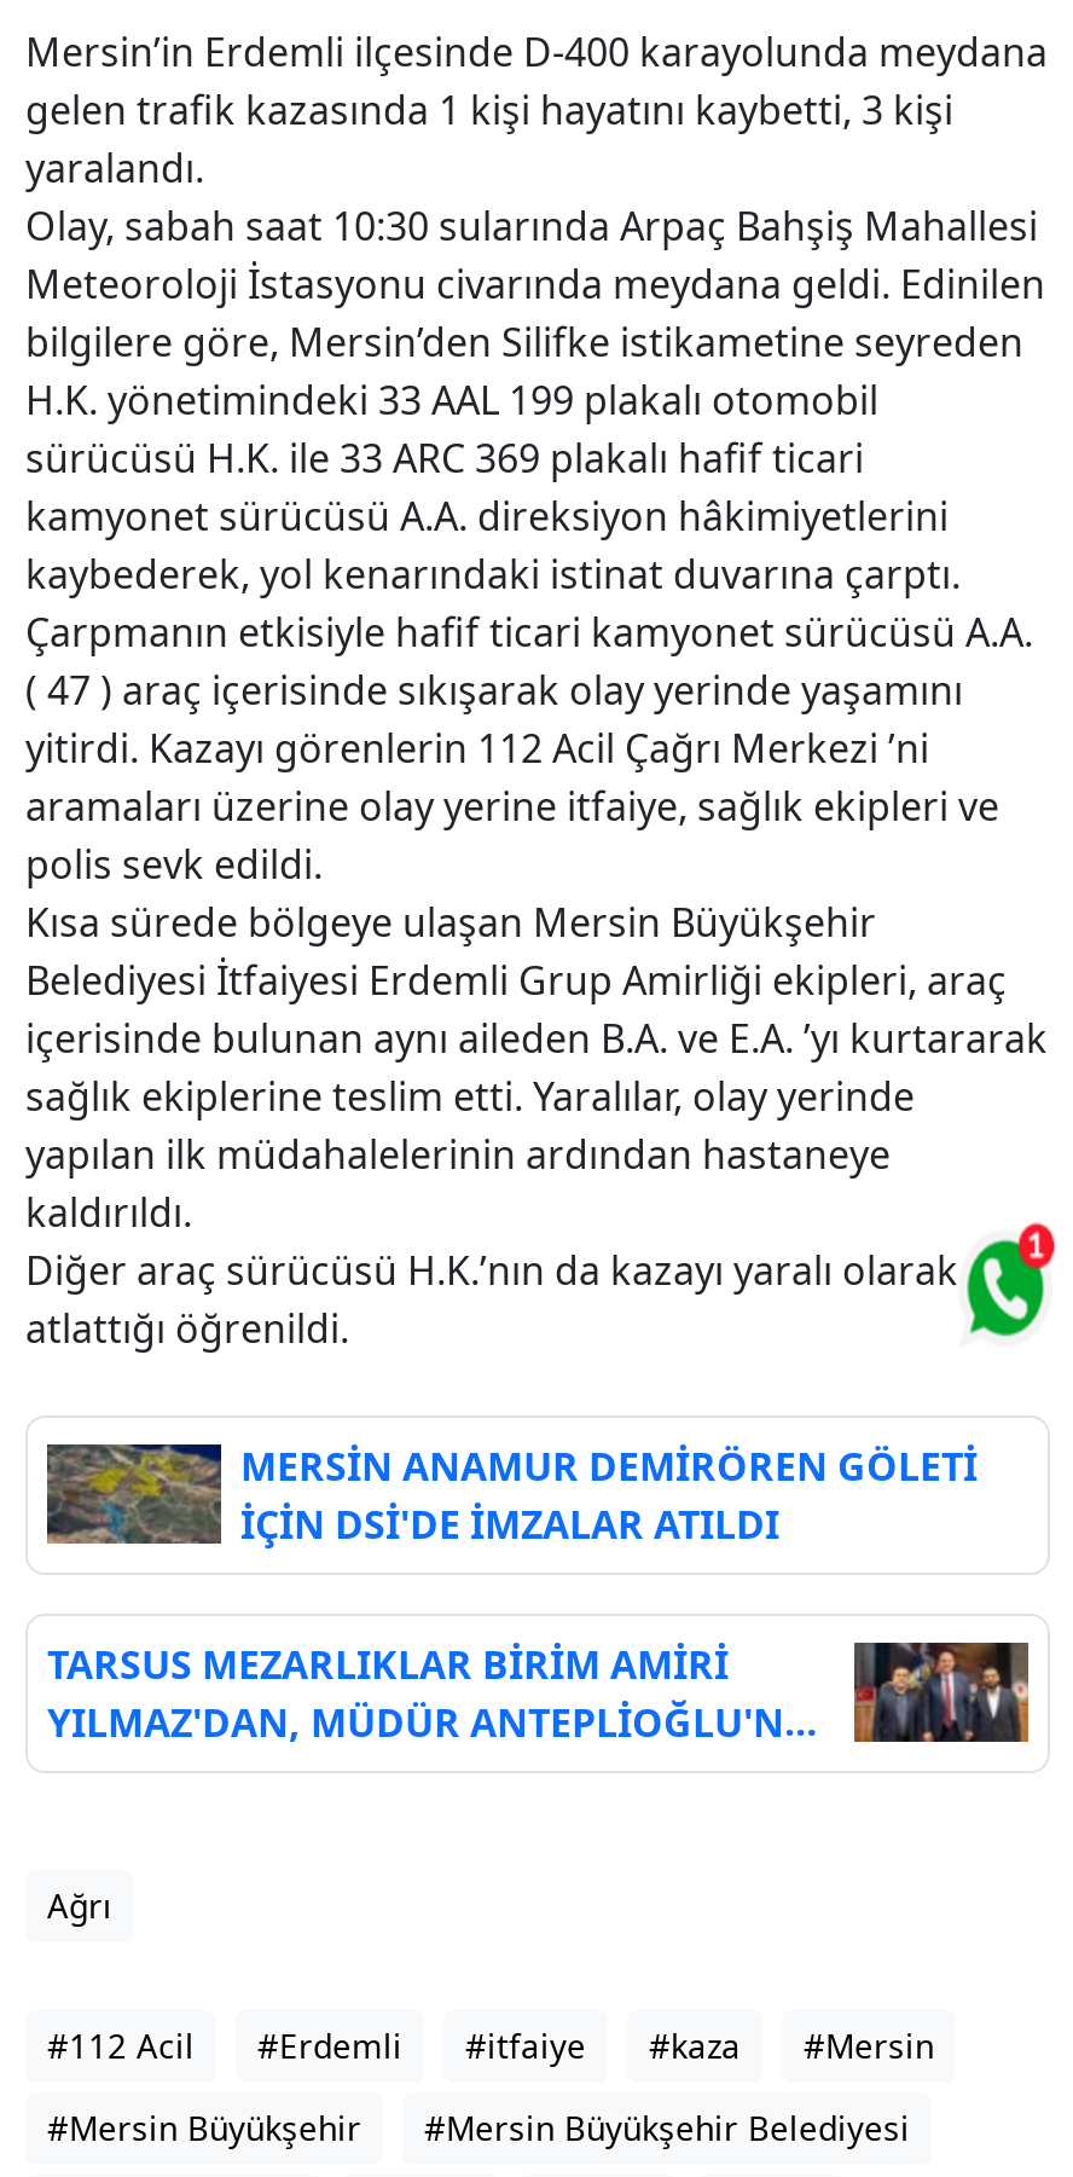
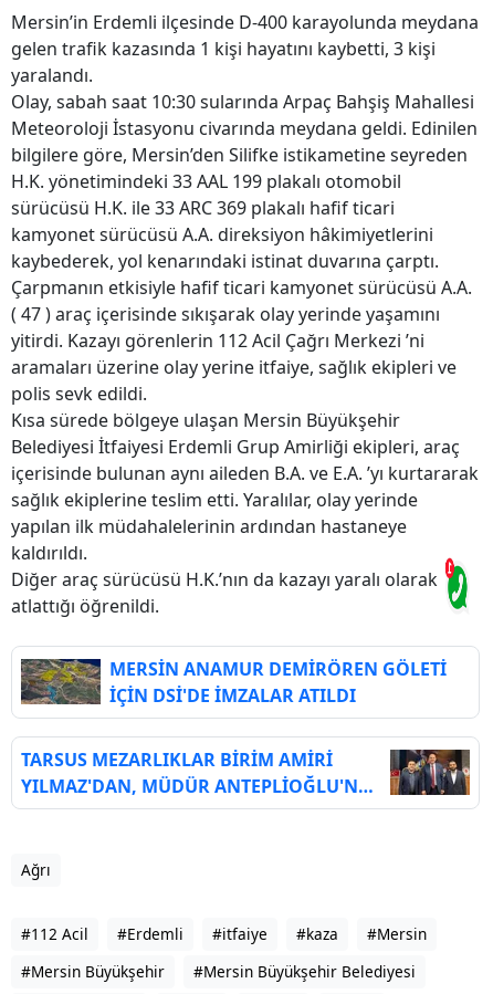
- [image]
+ [image]
